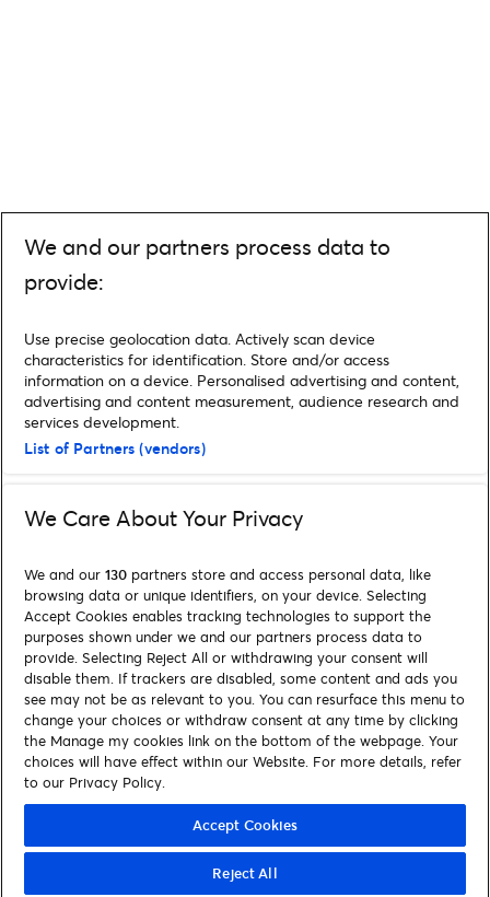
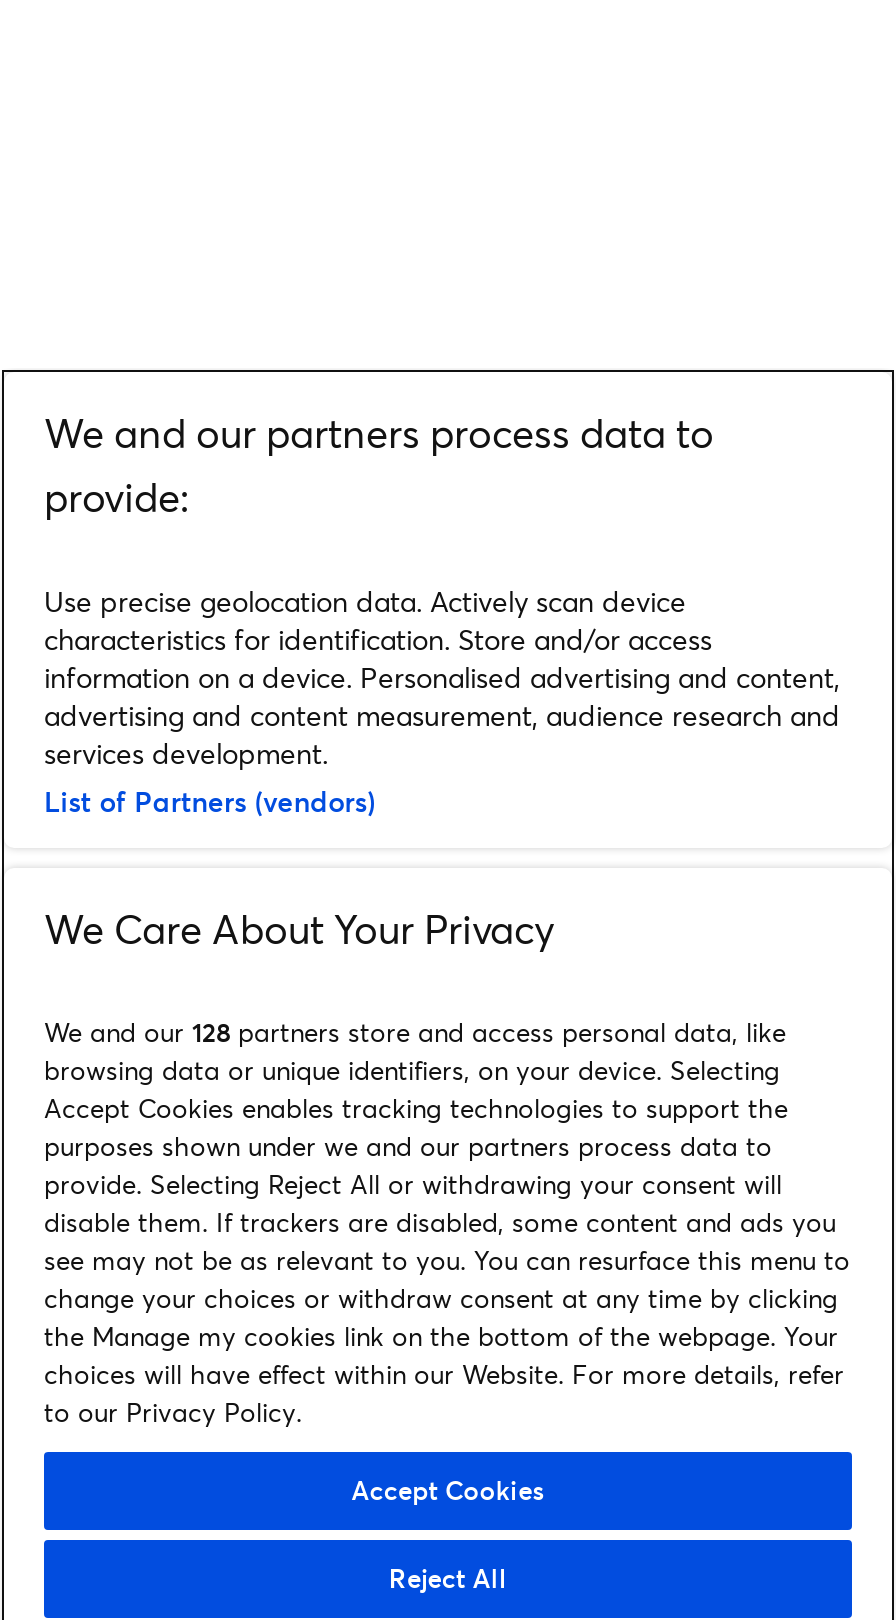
- We and our 130 partners store and access personal data, like
+ We and our 128 partners store and access personal data, like
